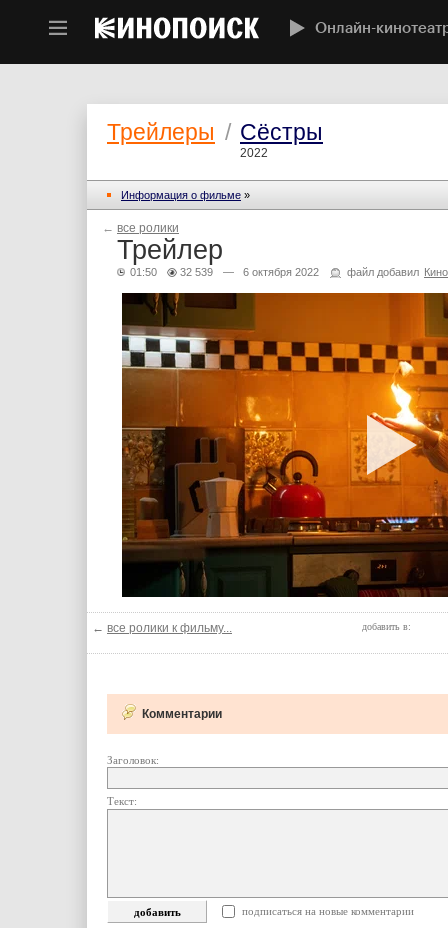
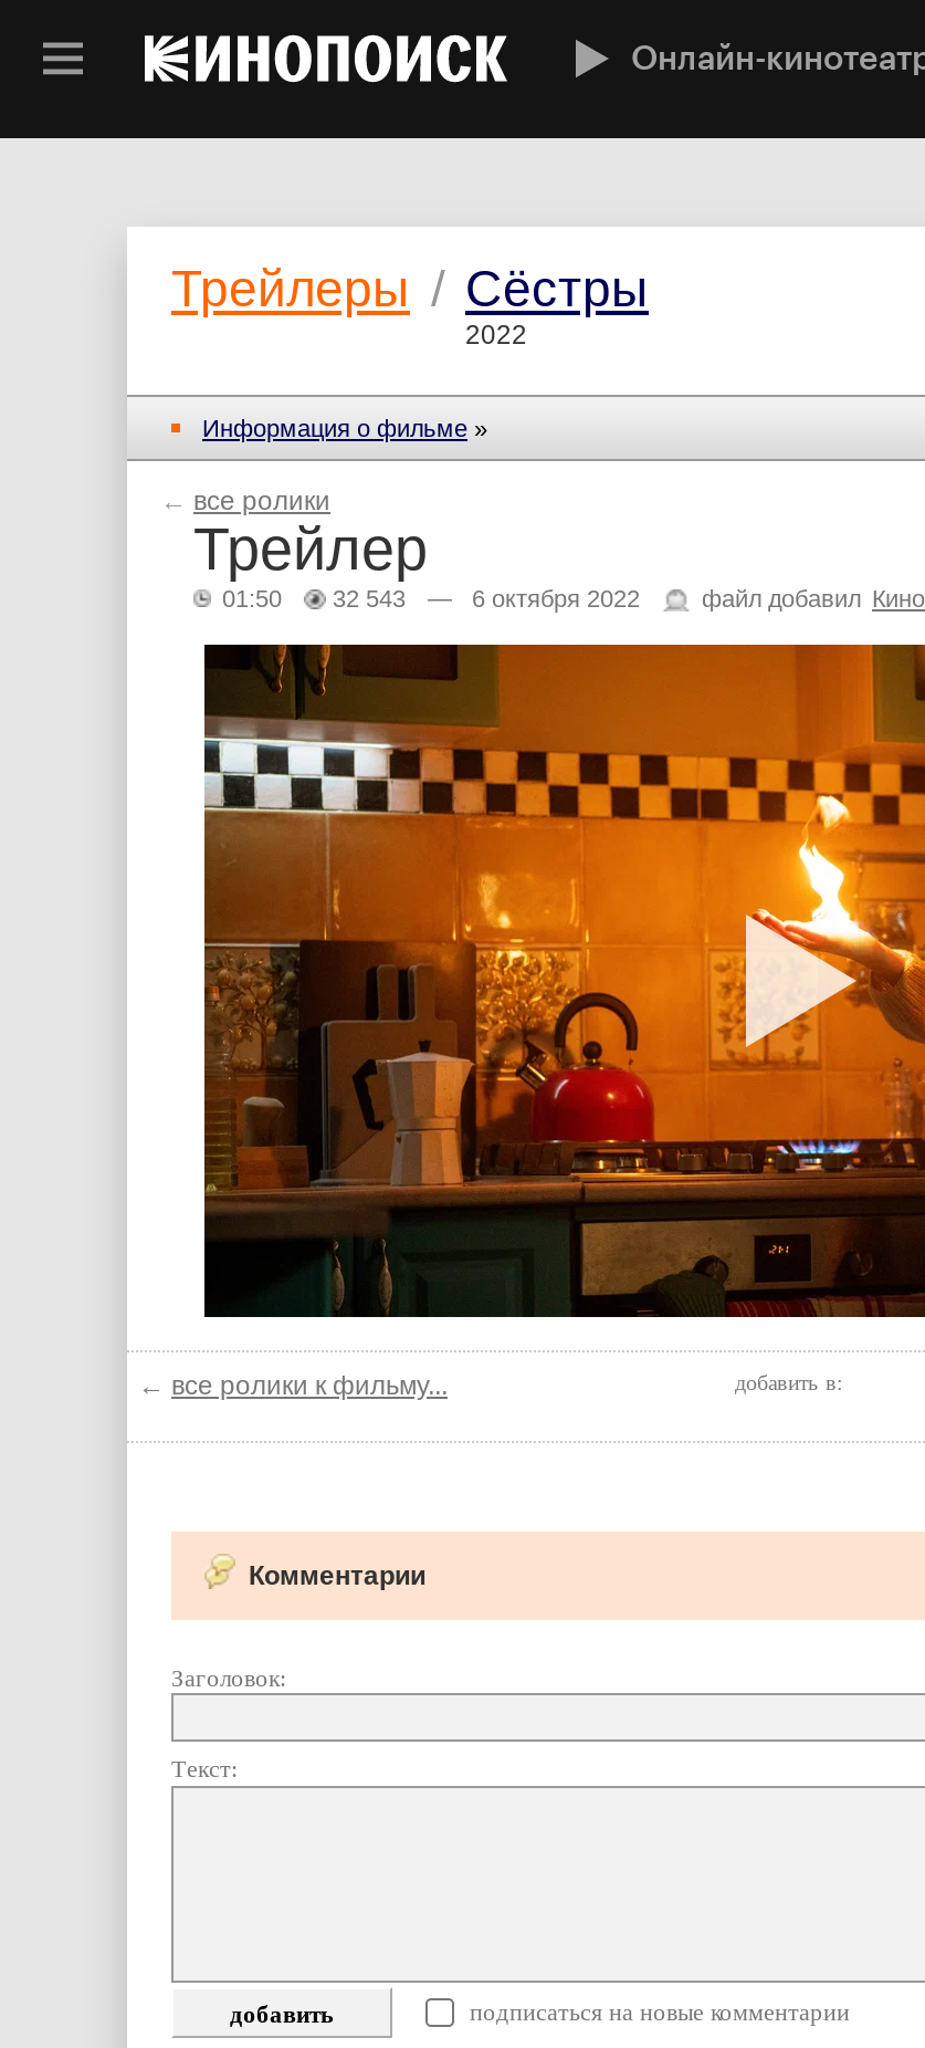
- 01:50 32 539 — 6 октября 2022
+ 01:50 32 543 — 6 октября 2022
